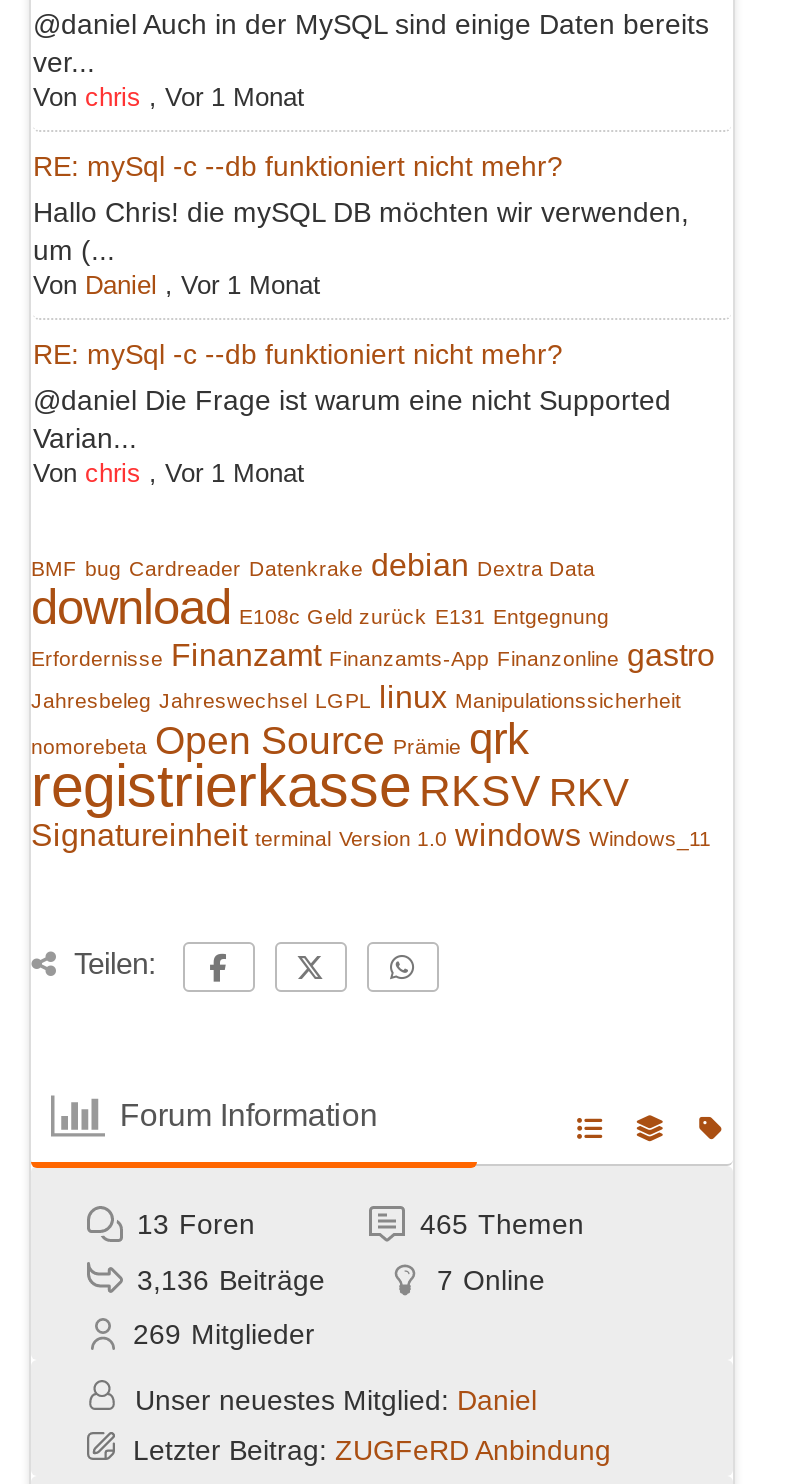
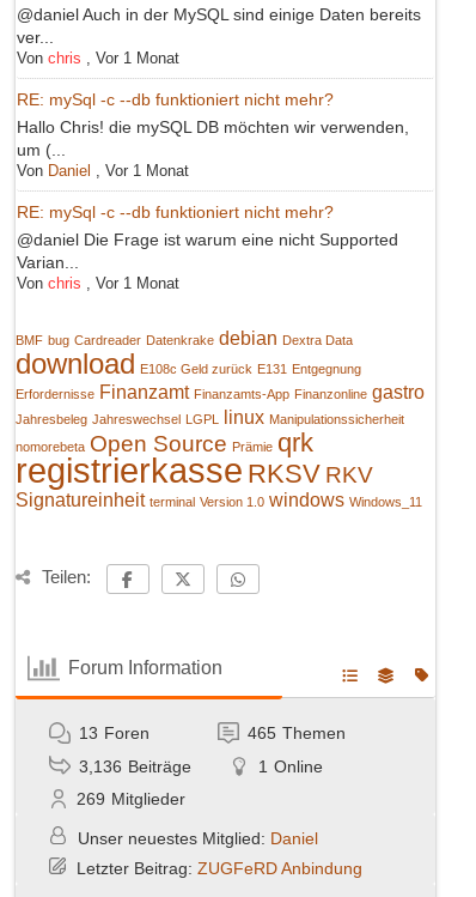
- 7 Online
+ 1 Online
